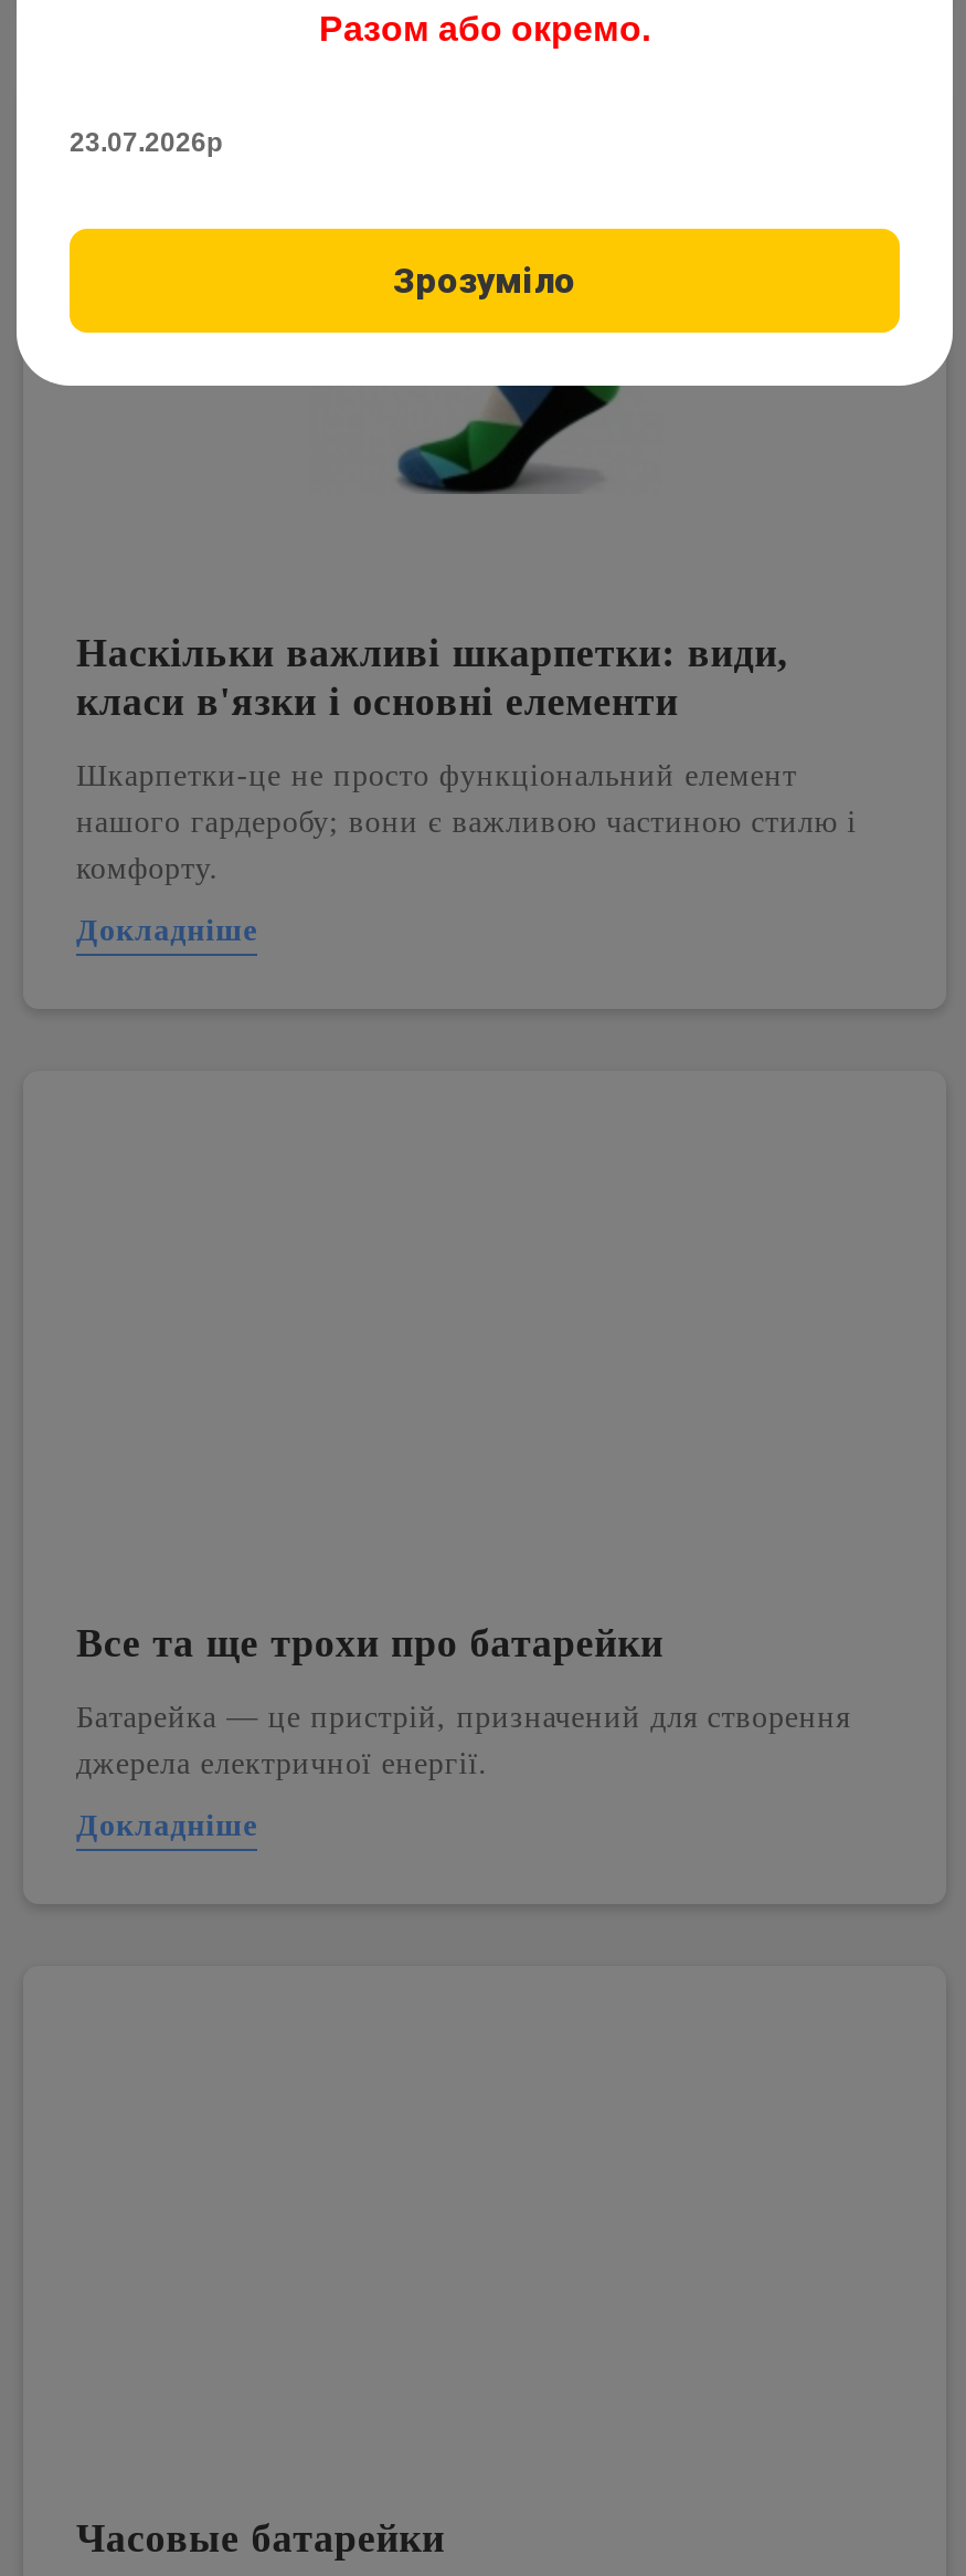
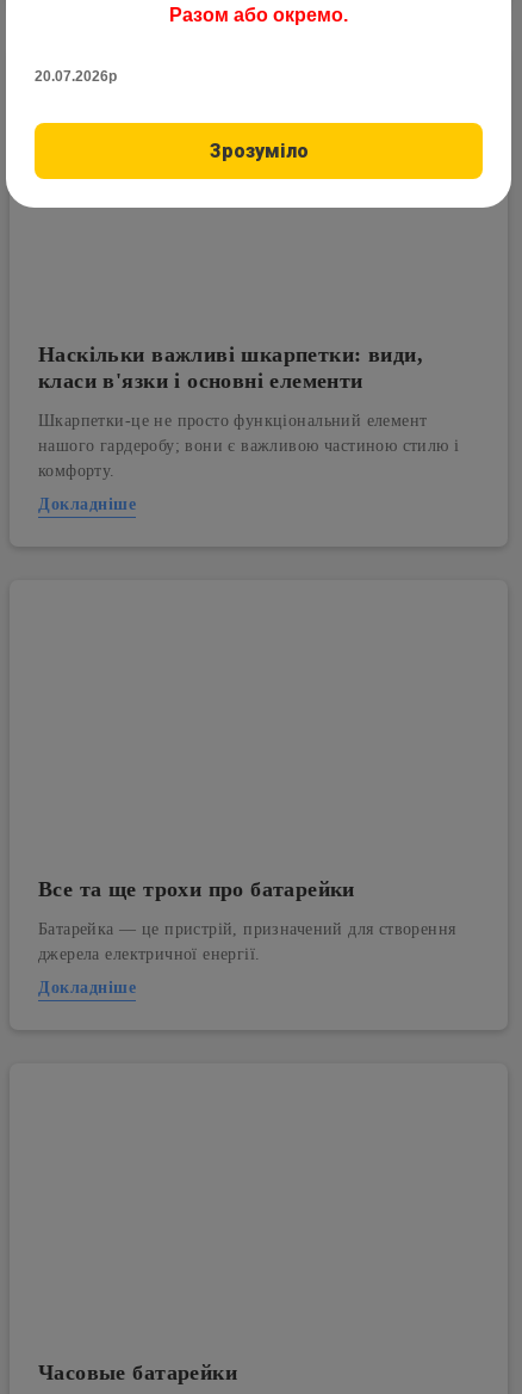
- 23.07.2026р
+ 20.07.2026р

- [image]
